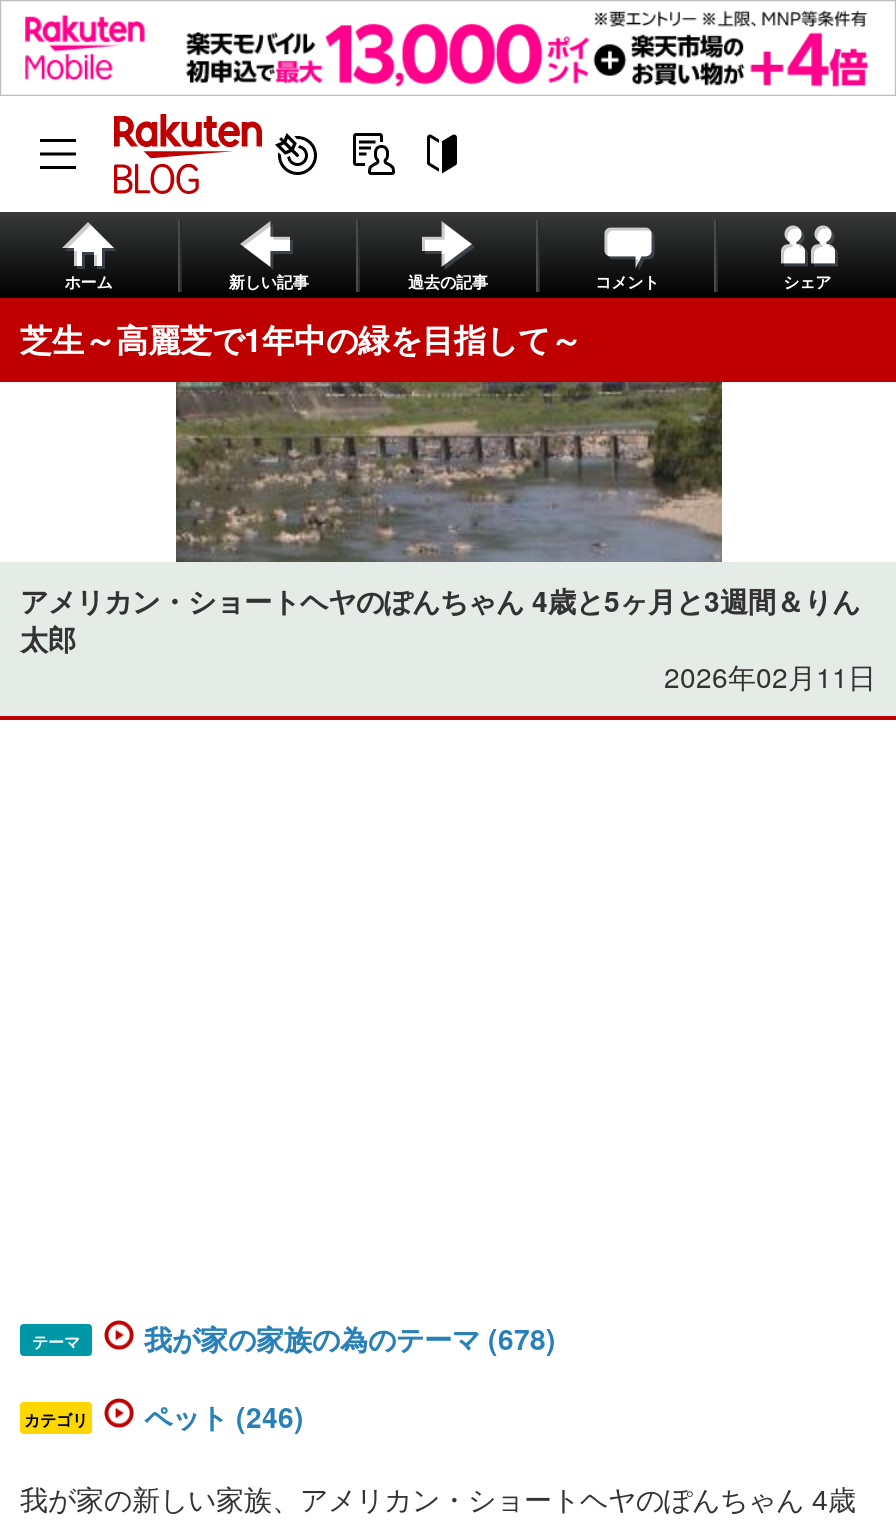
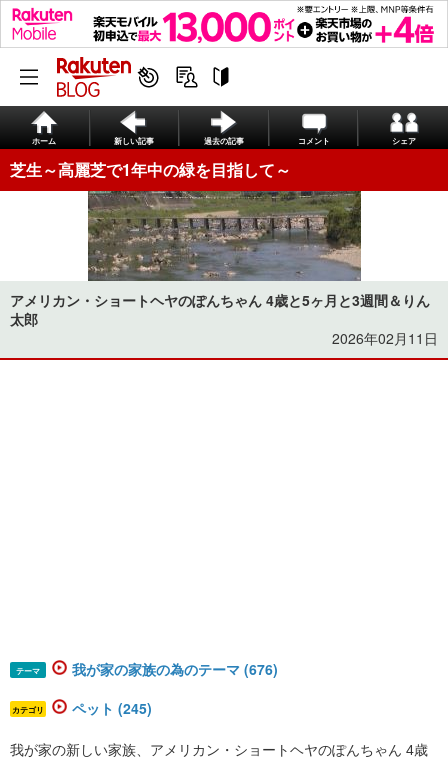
- 我が家の家族の為のテーマ (678)
+ 我が家の家族の為のテーマ (676)

- ペット (246)
+ ペット (245)
